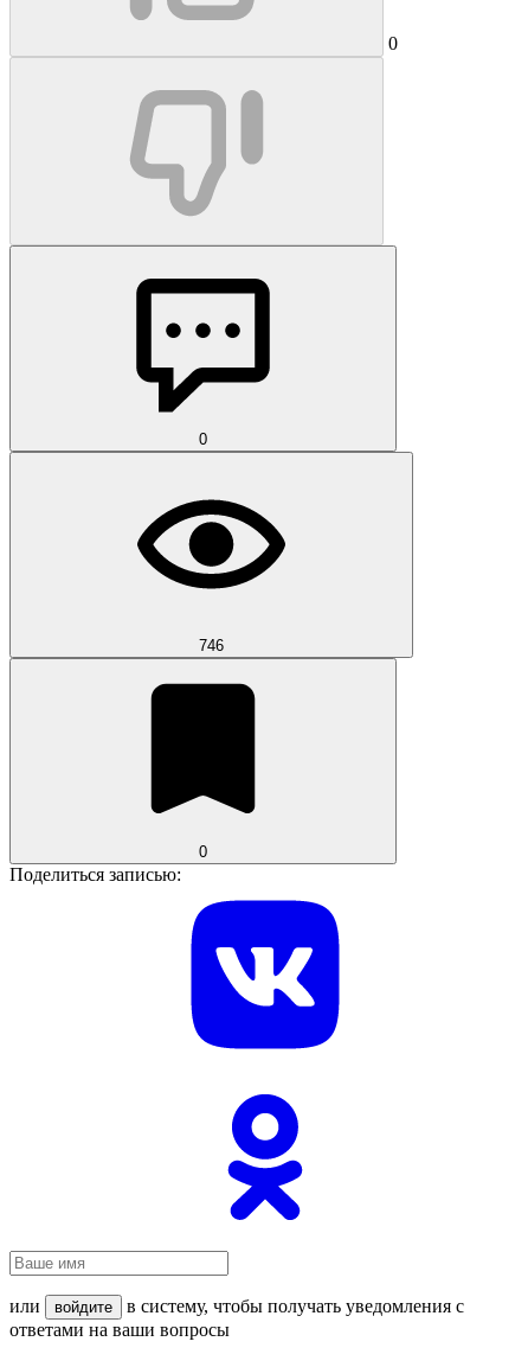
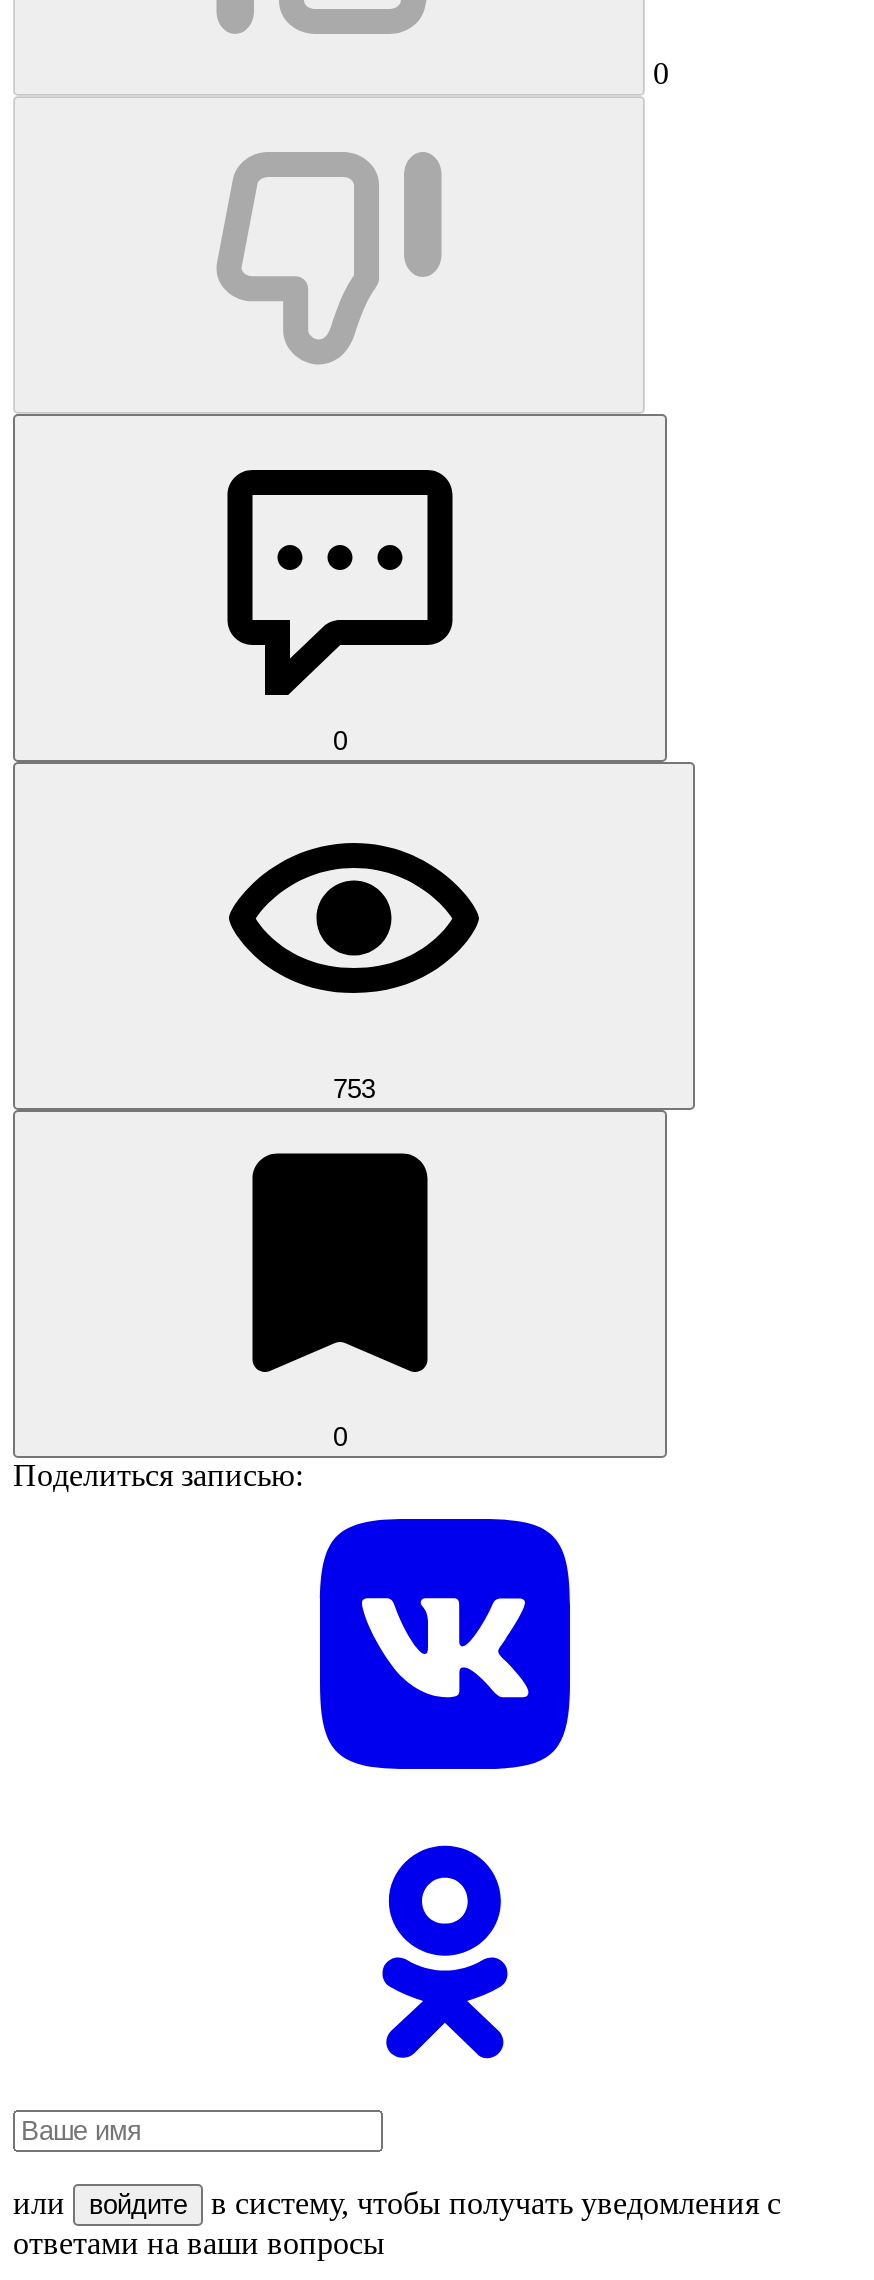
- 746
+ 753
